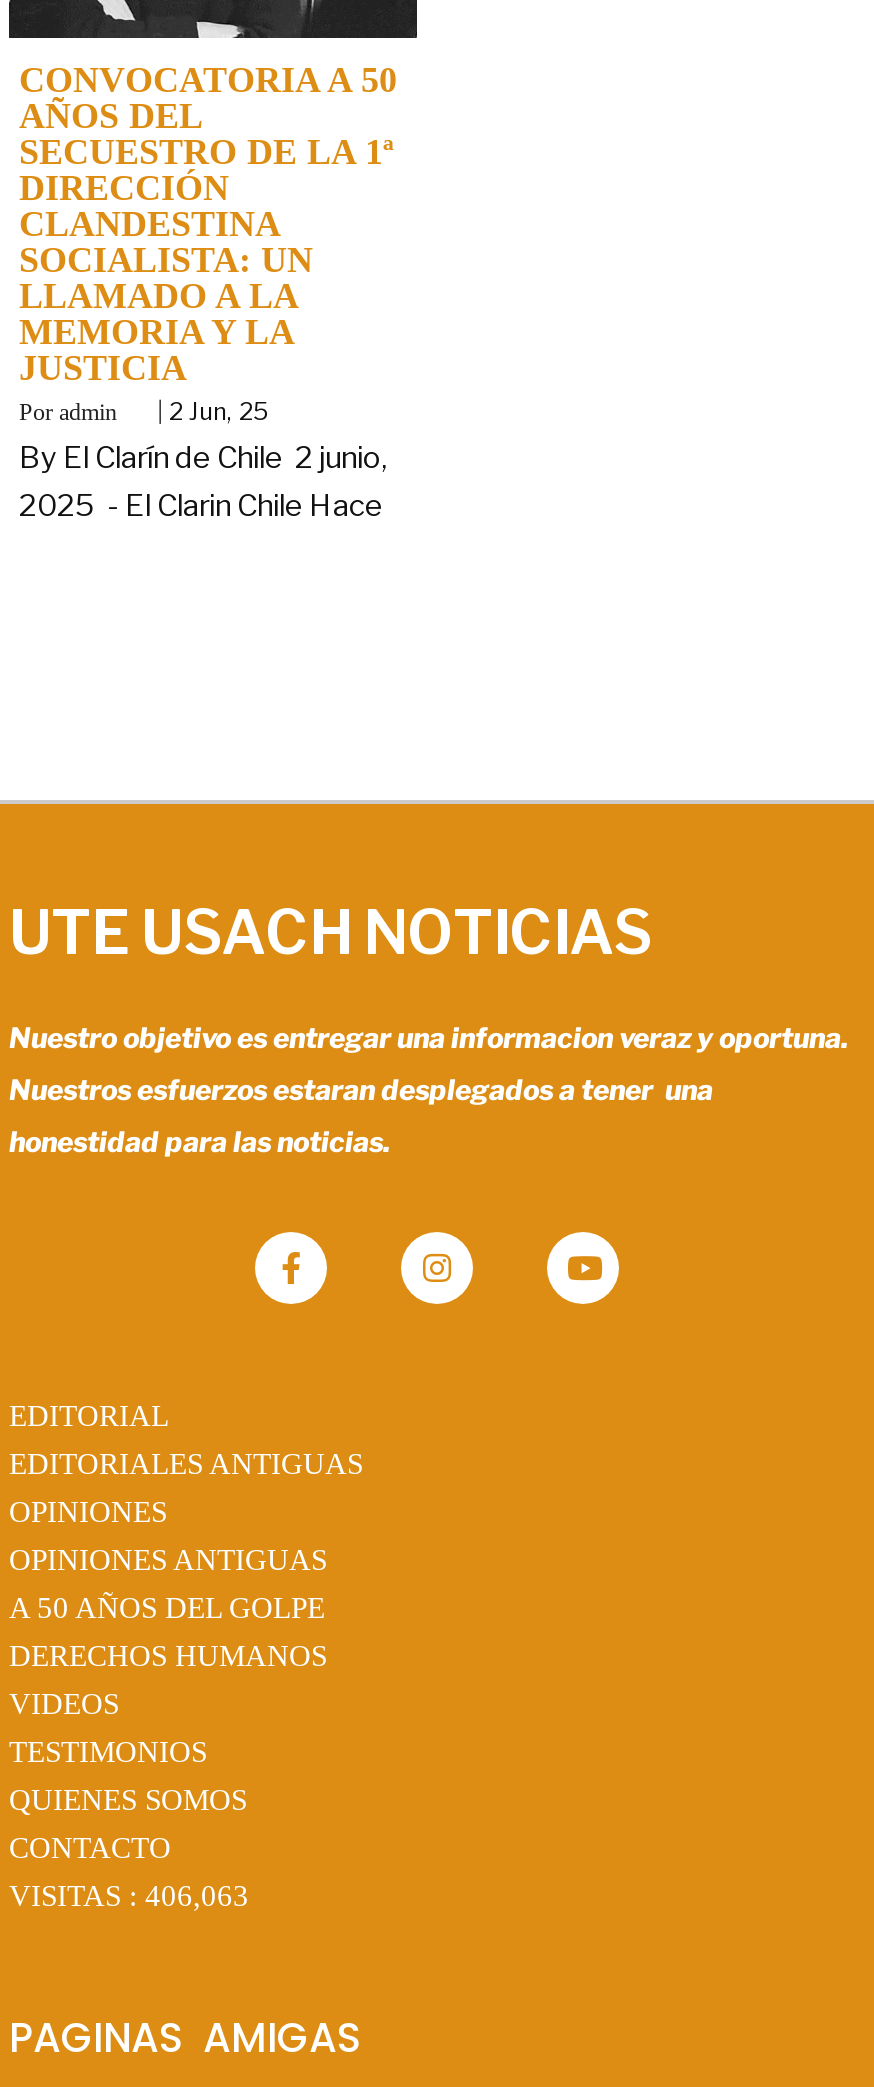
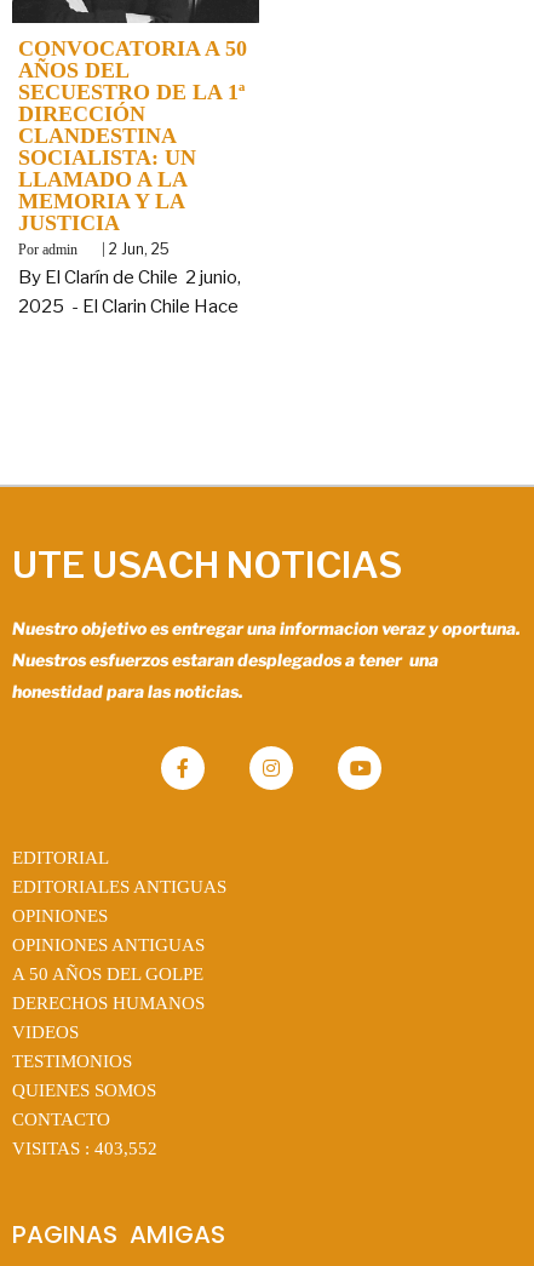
- VISITAS : 406,063
+ VISITAS : 403,552
